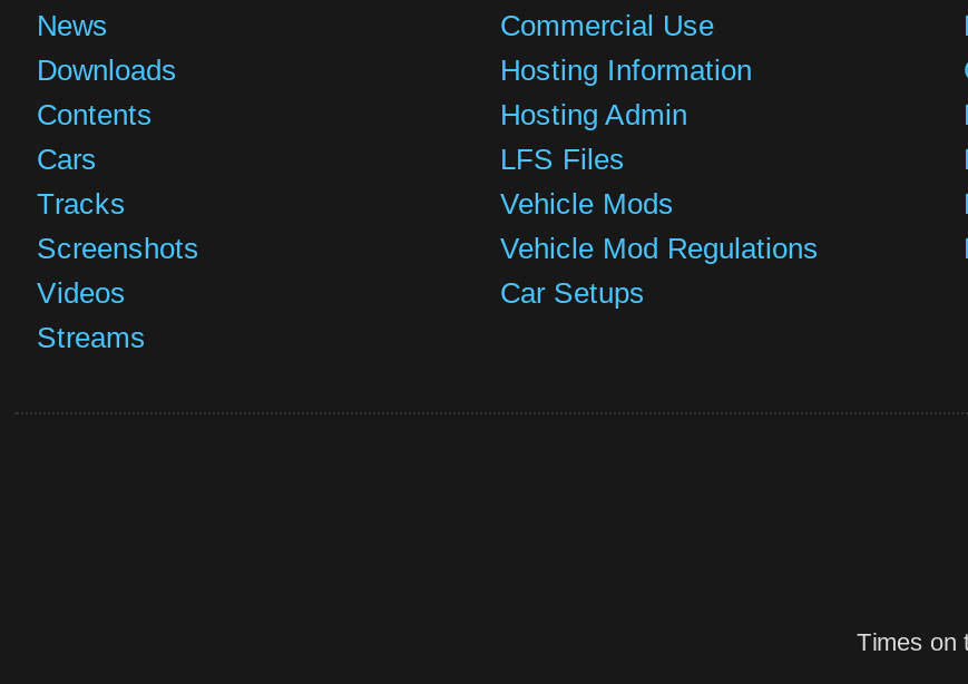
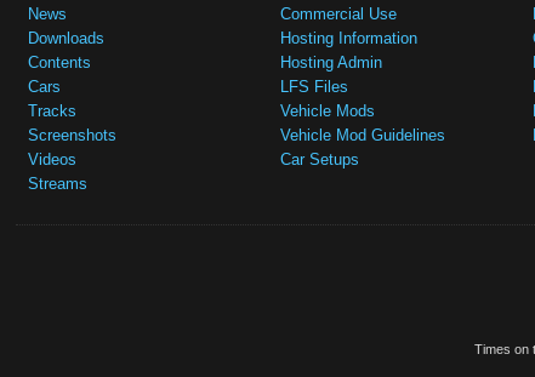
- Vehicle Mod Regulations
+ Vehicle Mod Guidelines
